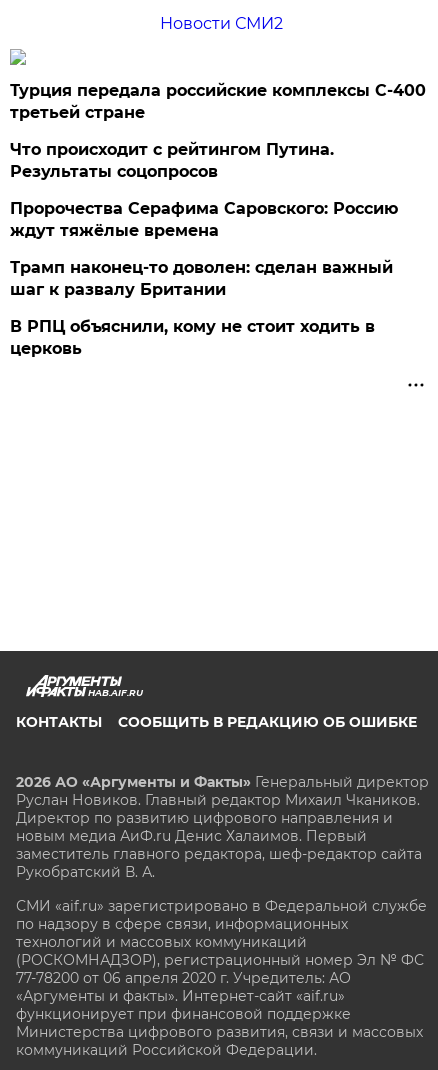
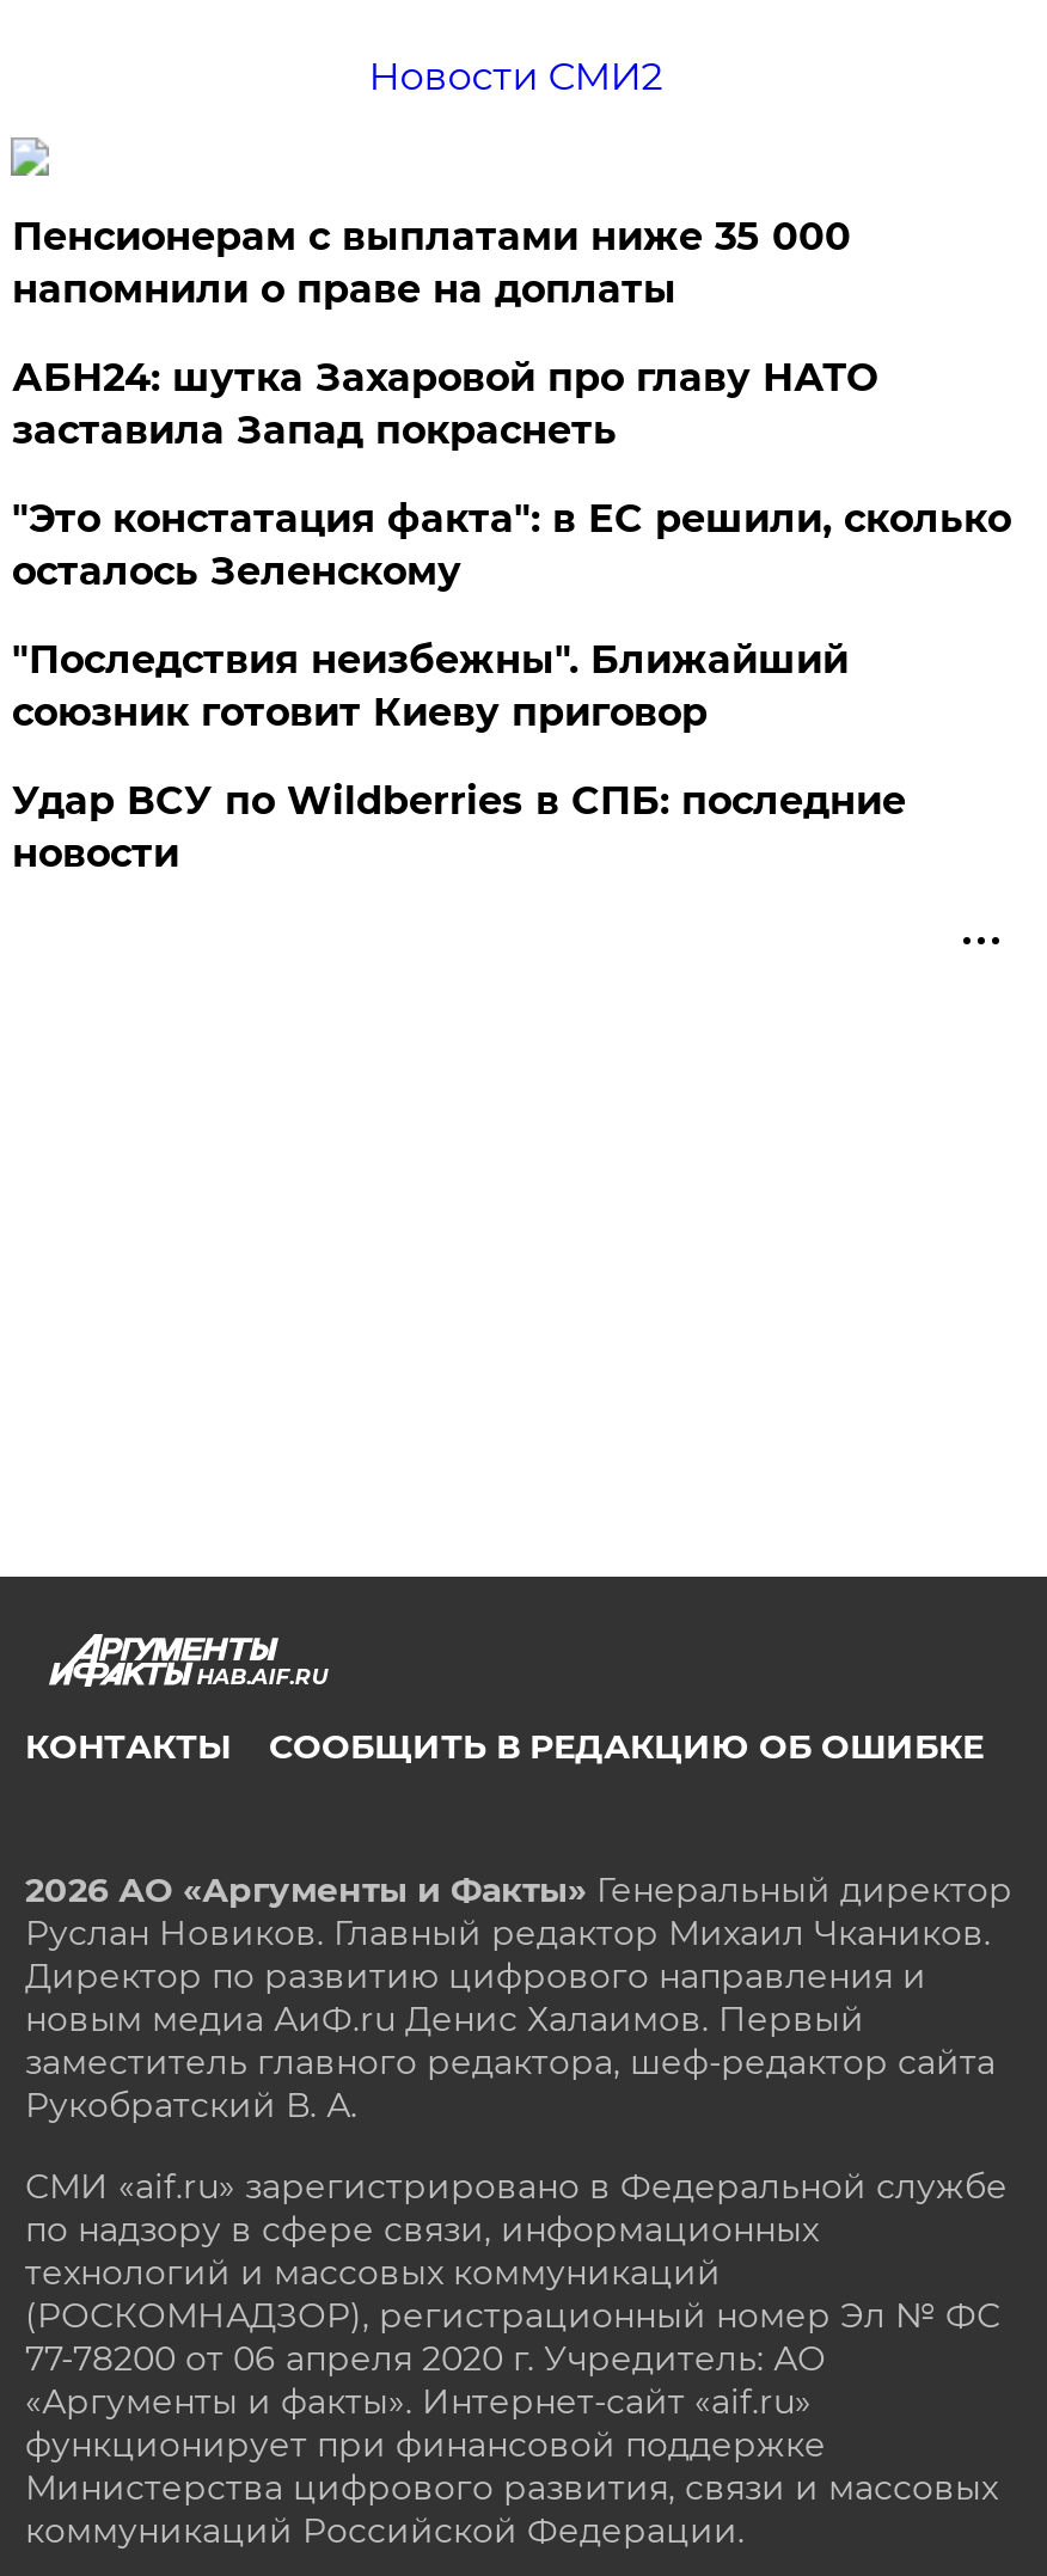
- Турция передала российские комплексы С-400
- третьей стране
+ Пенсионерам с выплатами ниже 35 000
+ напомнили о праве на доплаты

- Что происходит с рейтингом Путина.
- Результаты соцопросов
+ АБН24: шутка Захаровой про главу НАТО
+ заставила Запад покраснеть

- Пророчества Серафима Саровского: Россию
- ждут тяжёлые времена
+ "Это констатация факта": в ЕС решили, сколько
+ осталось Зеленскому

- Трамп наконец-то доволен: сделан важный
- шаг к развалу Британии
+ "Последствия неизбежны". Ближайший
+ союзник готовит Киеву приговор

- В РПЦ объяснили, кому не стоит ходить в
- церковь
+ Удар ВСУ по Wildberries в СПБ: последние
+ новости
